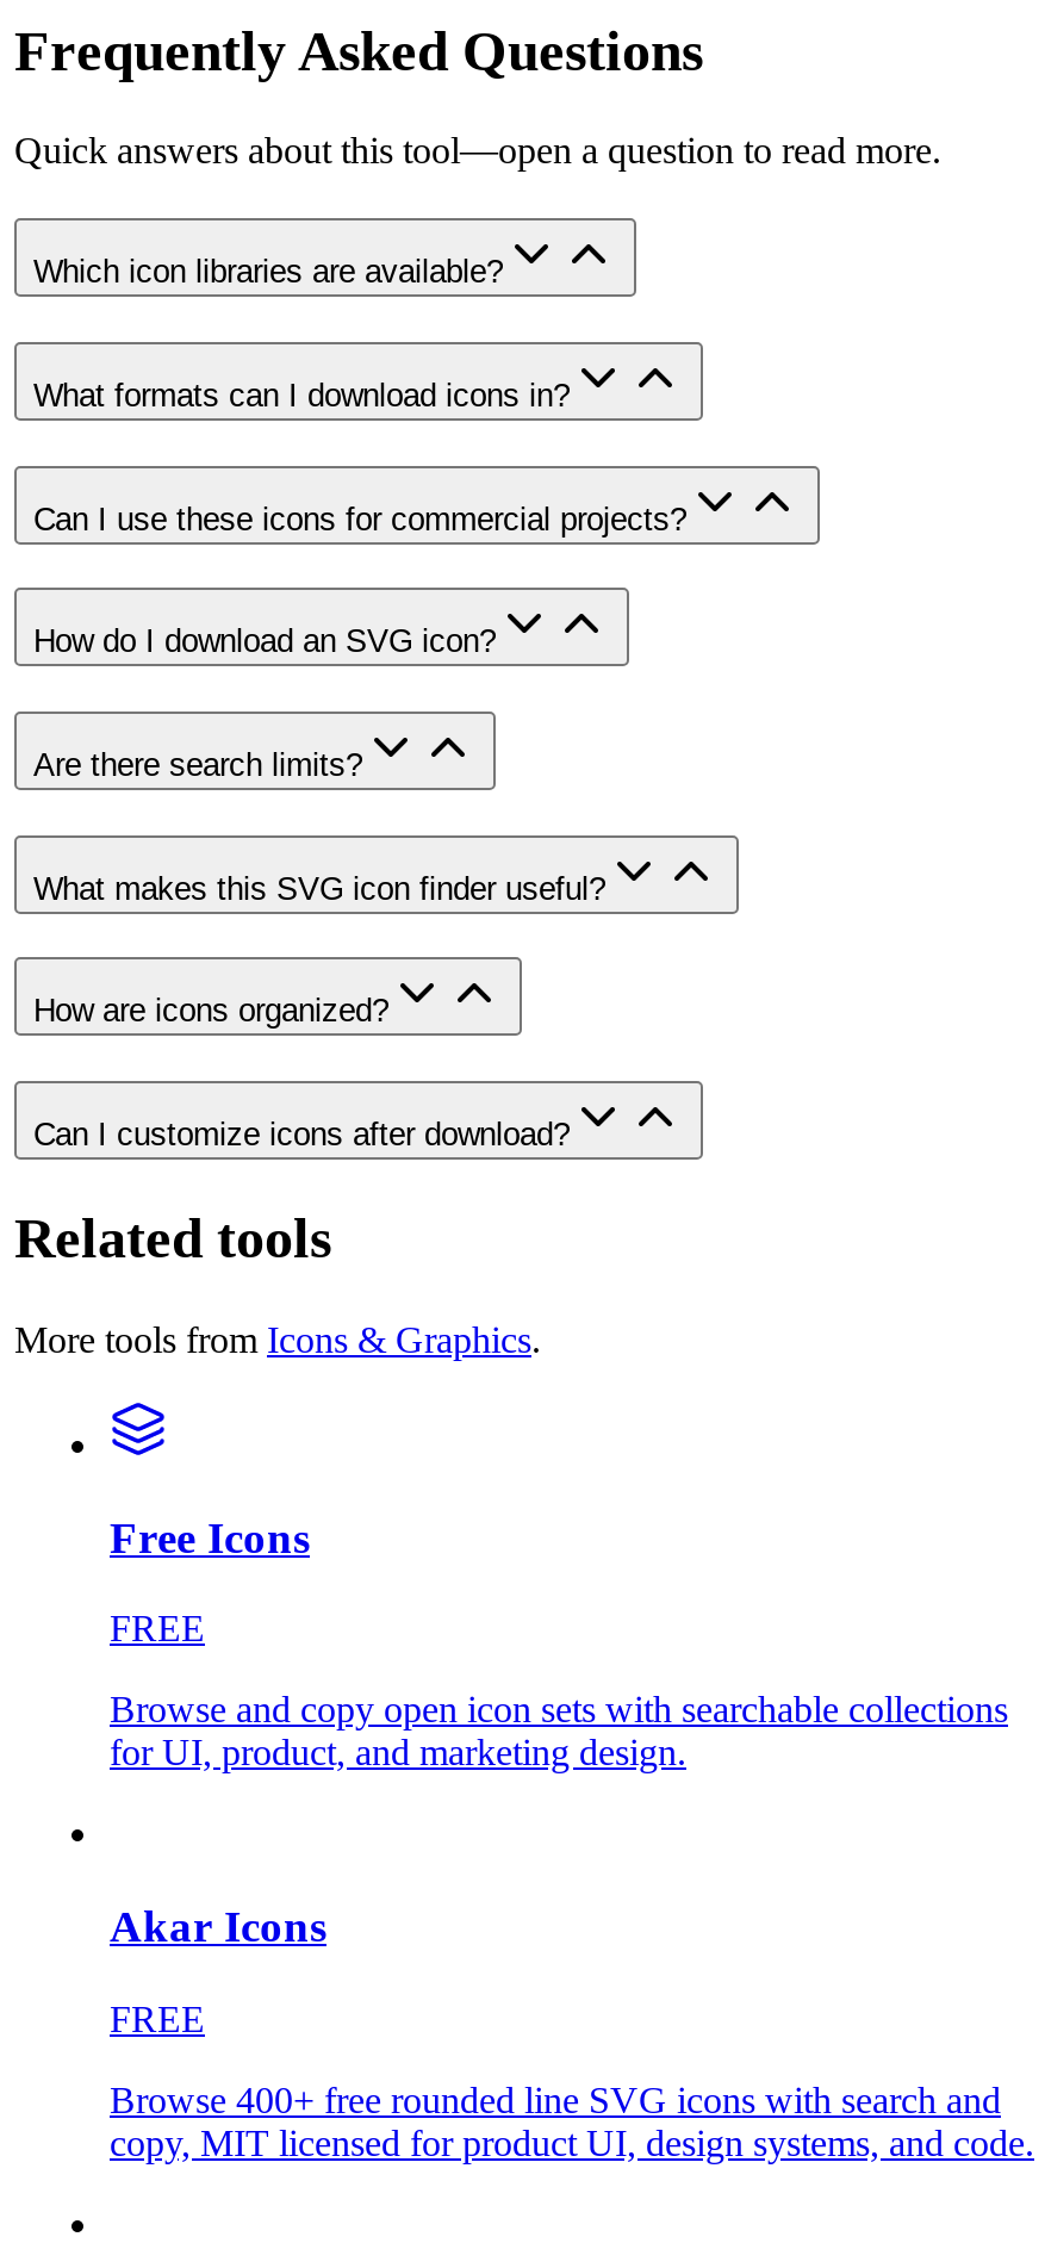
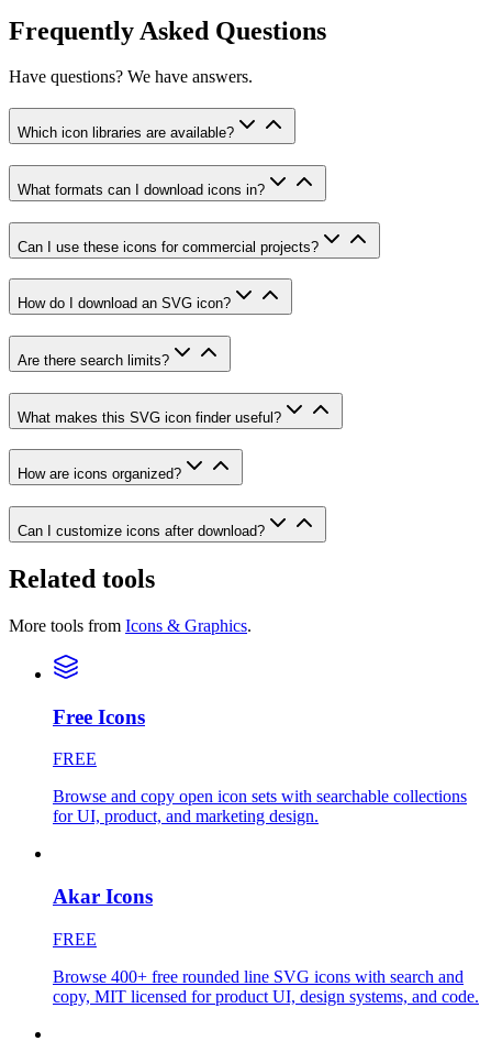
- Quick answers about this tool—open a question to read more.
+ Have questions? We have answers.
